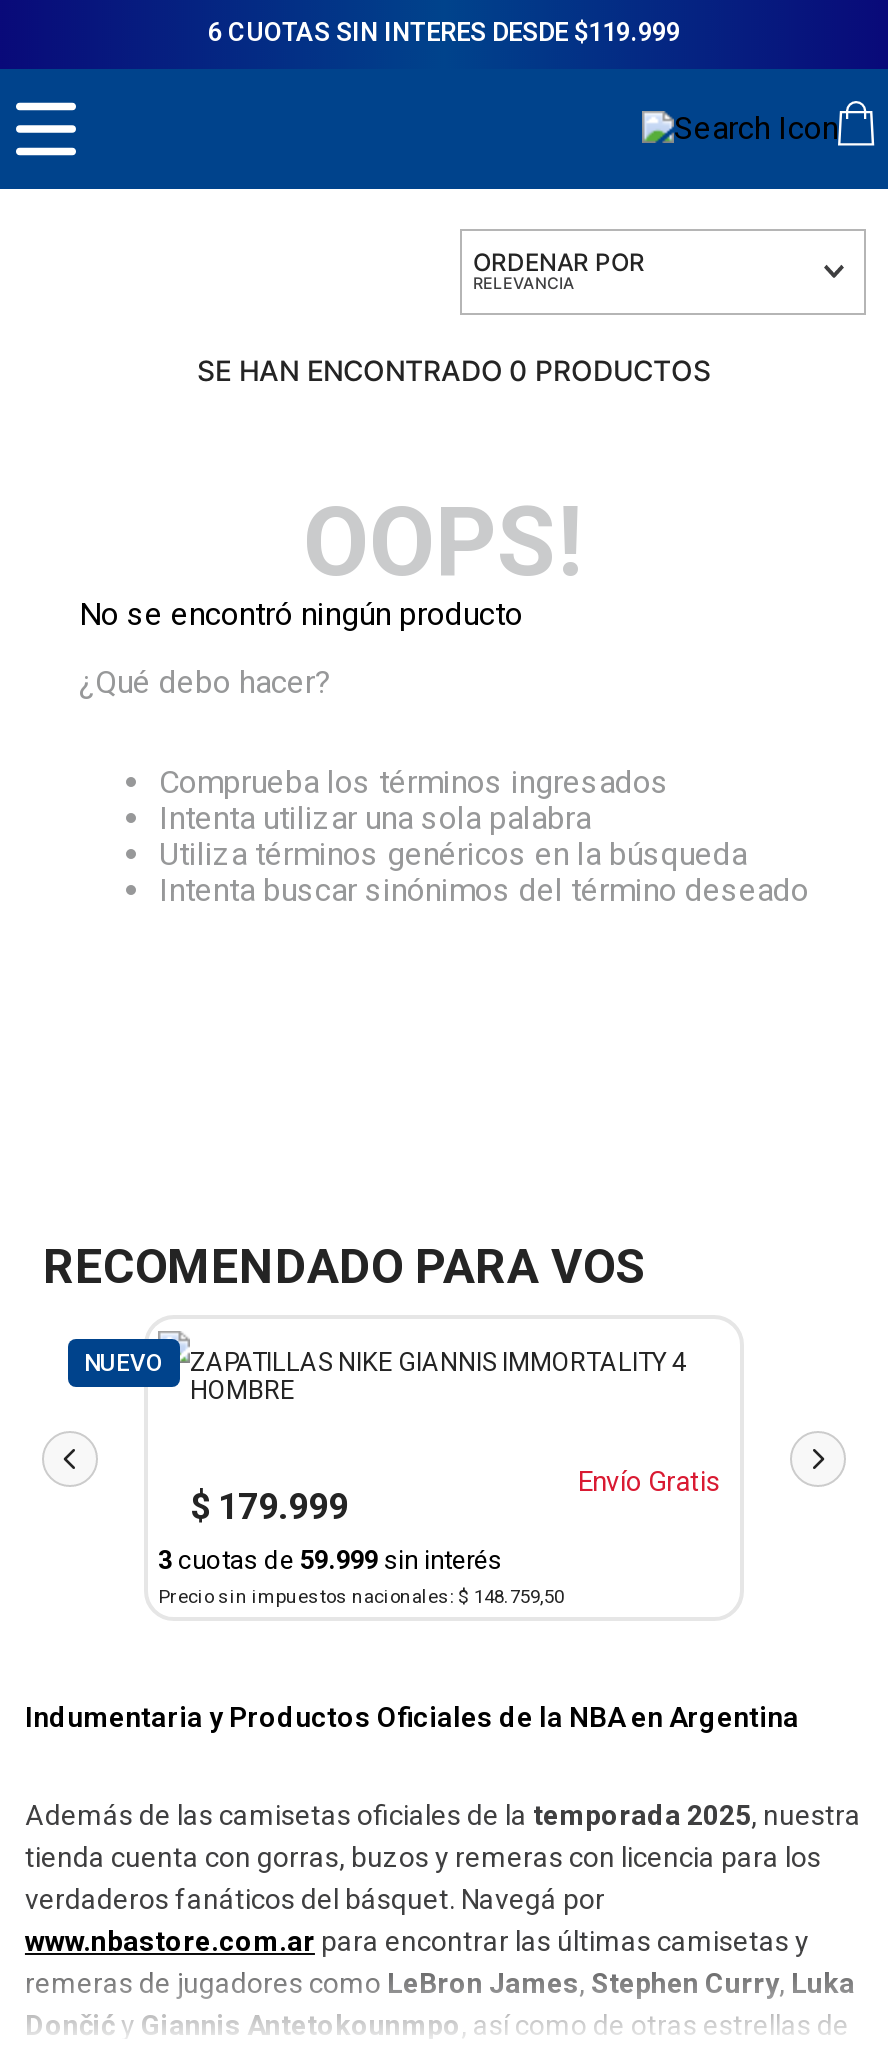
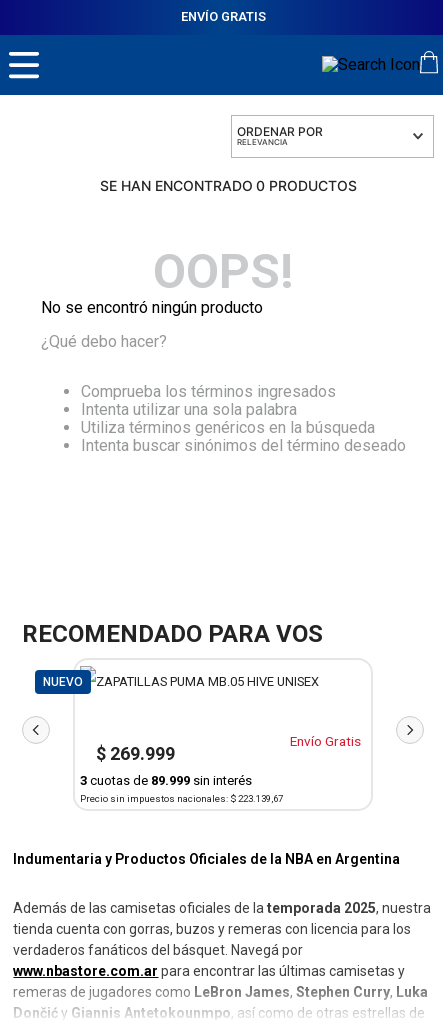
- 6 CUOTAS SIN INTERES DESDE $119.999
+ ENVÍO GRATIS

- ZAPATILLAS NIKE GIANNIS IMMORTALITY 4
- HOMBRE
+ ZAPATILLAS PUMA MB.05 HIVE UNISEX

- $ 179.999
- 3 cuotas de 59.999 sin interés
- Precio sin impuestos nacionales: $ 148.759,50
+ $ 269.999
+ 3 cuotas de 89.999 sin interés
+ Precio sin impuestos nacionales: $ 223.139,67
